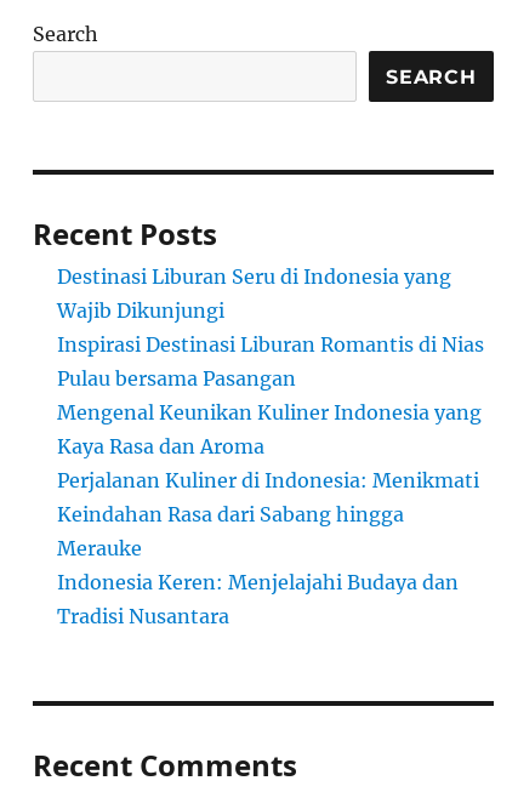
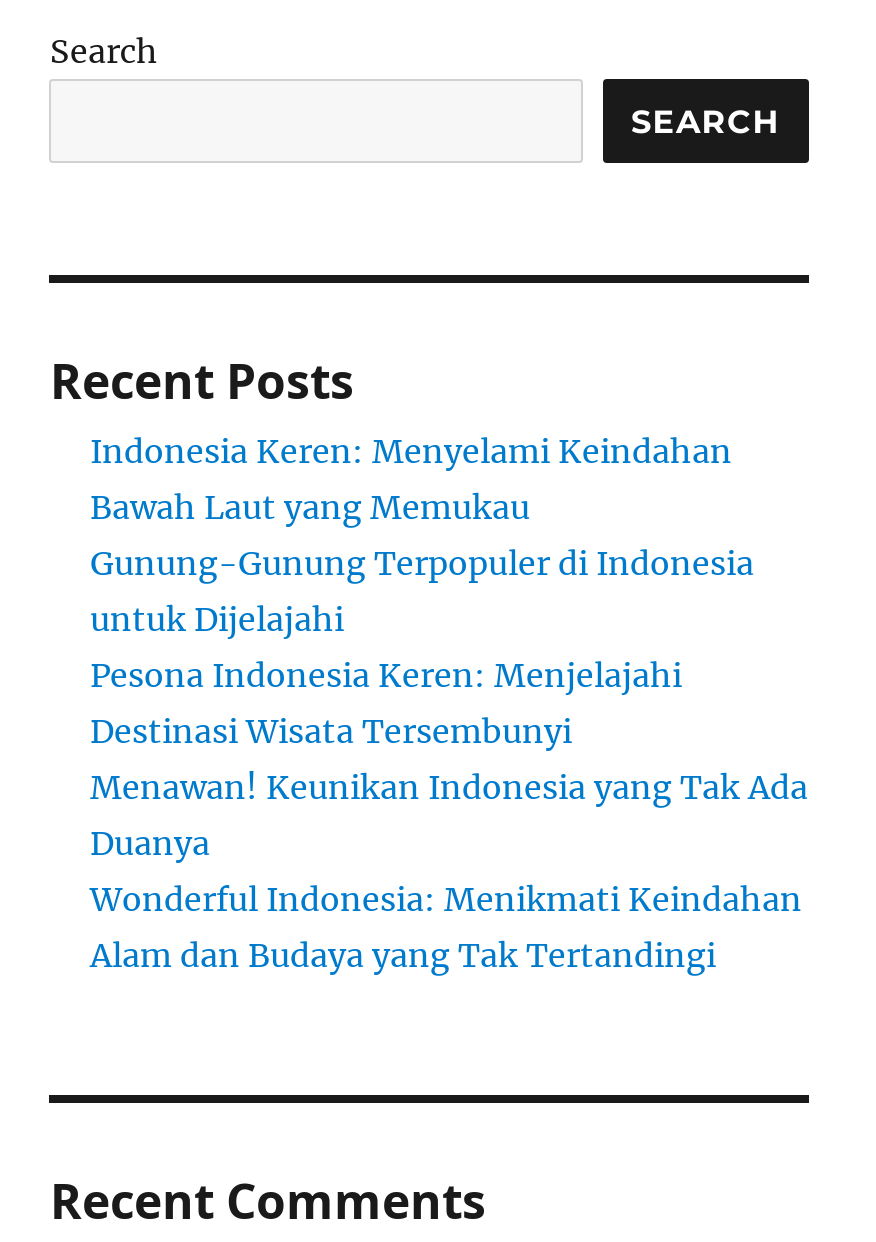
- Destinasi Liburan Seru di Indonesia yang
- Wajib Dikunjungi
- Inspirasi Destinasi Liburan Romantis di Nias
- Pulau bersama Pasangan
- Mengenal Keunikan Kuliner Indonesia yang
- Kaya Rasa dan Aroma
- Perjalanan Kuliner di Indonesia: Menikmati
- Keindahan Rasa dari Sabang hingga
- Merauke
- Indonesia Keren: Menjelajahi Budaya dan
- Tradisi Nusantara
+ Indonesia Keren: Menyelami Keindahan
+ Bawah Laut yang Memukau
+ Gunung-Gunung Terpopuler di Indonesia
+ untuk Dijelajahi
+ Pesona Indonesia Keren: Menjelajahi
+ Destinasi Wisata Tersembunyi
+ Menawan! Keunikan Indonesia yang Tak Ada
+ Duanya
+ Wonderful Indonesia: Menikmati Keindahan
+ Alam dan Budaya yang Tak Tertandingi
